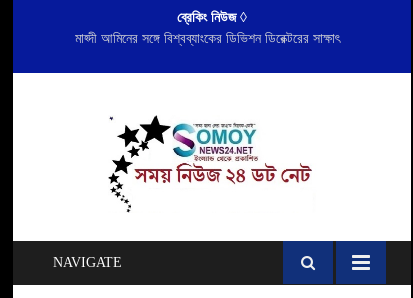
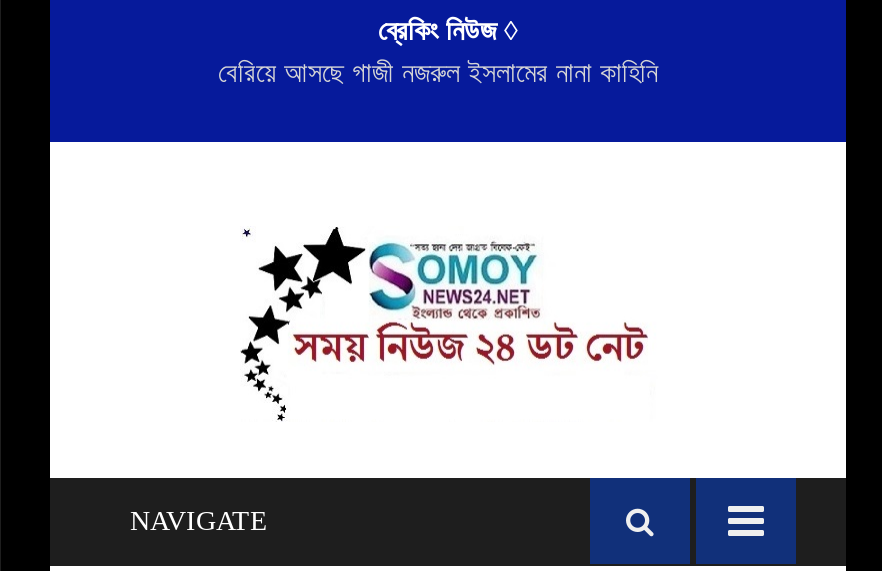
- মাহ্দী আমিনের সঙ্গে বিশ্বব্যাংকের ডিভিশন ডিরেক্টরের সাক্ষাৎ
+ বেরিয়ে আসছে গাজী নজরুল ইসলামের নানা কাহিনি
